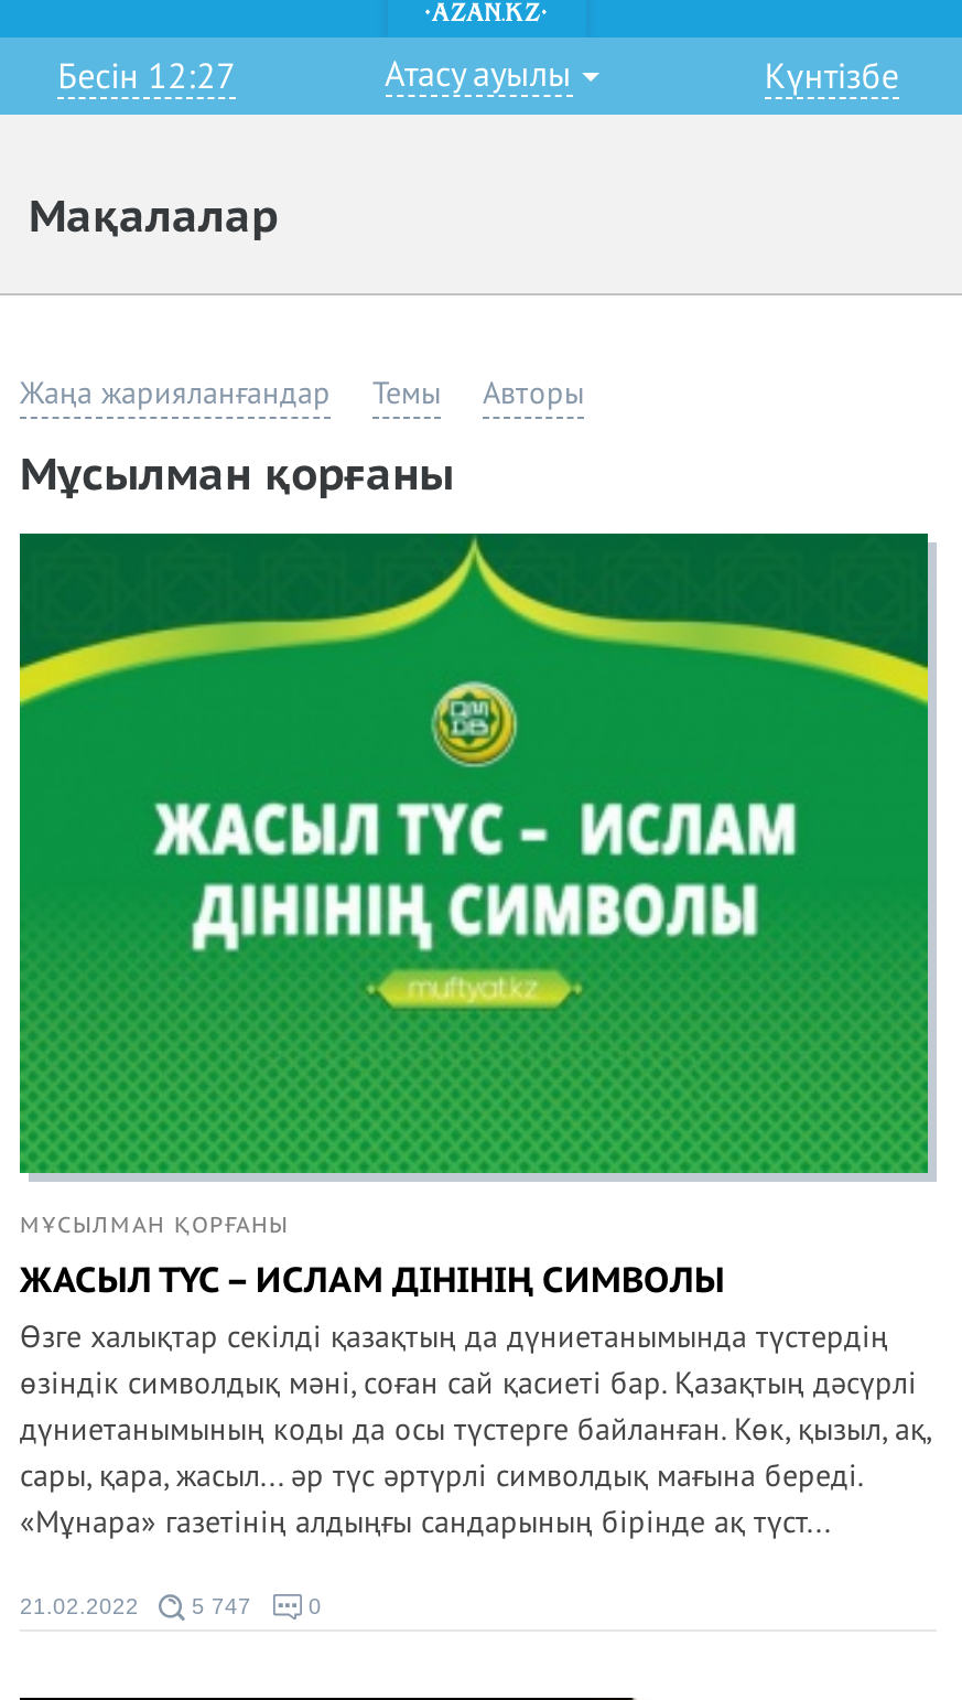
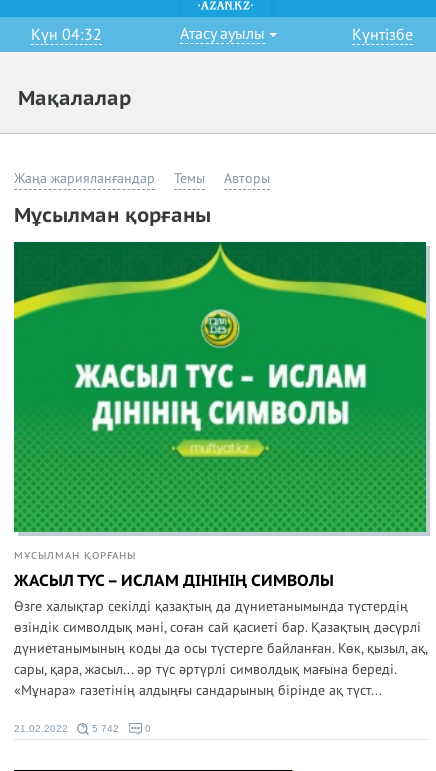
- Бесін 12:27
+ Күн 04:32

- 21.02.2022 5 747
+ 21.02.2022 5 742
